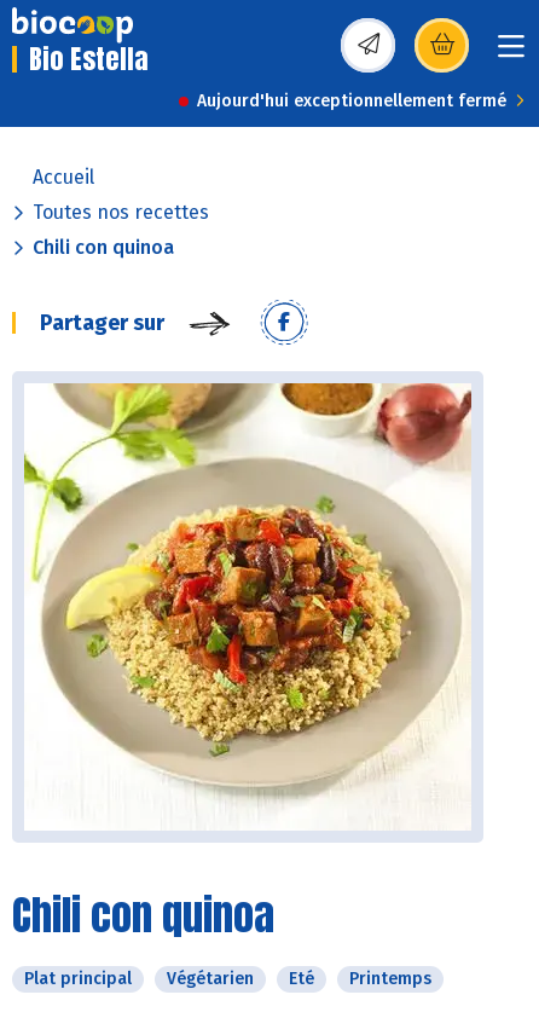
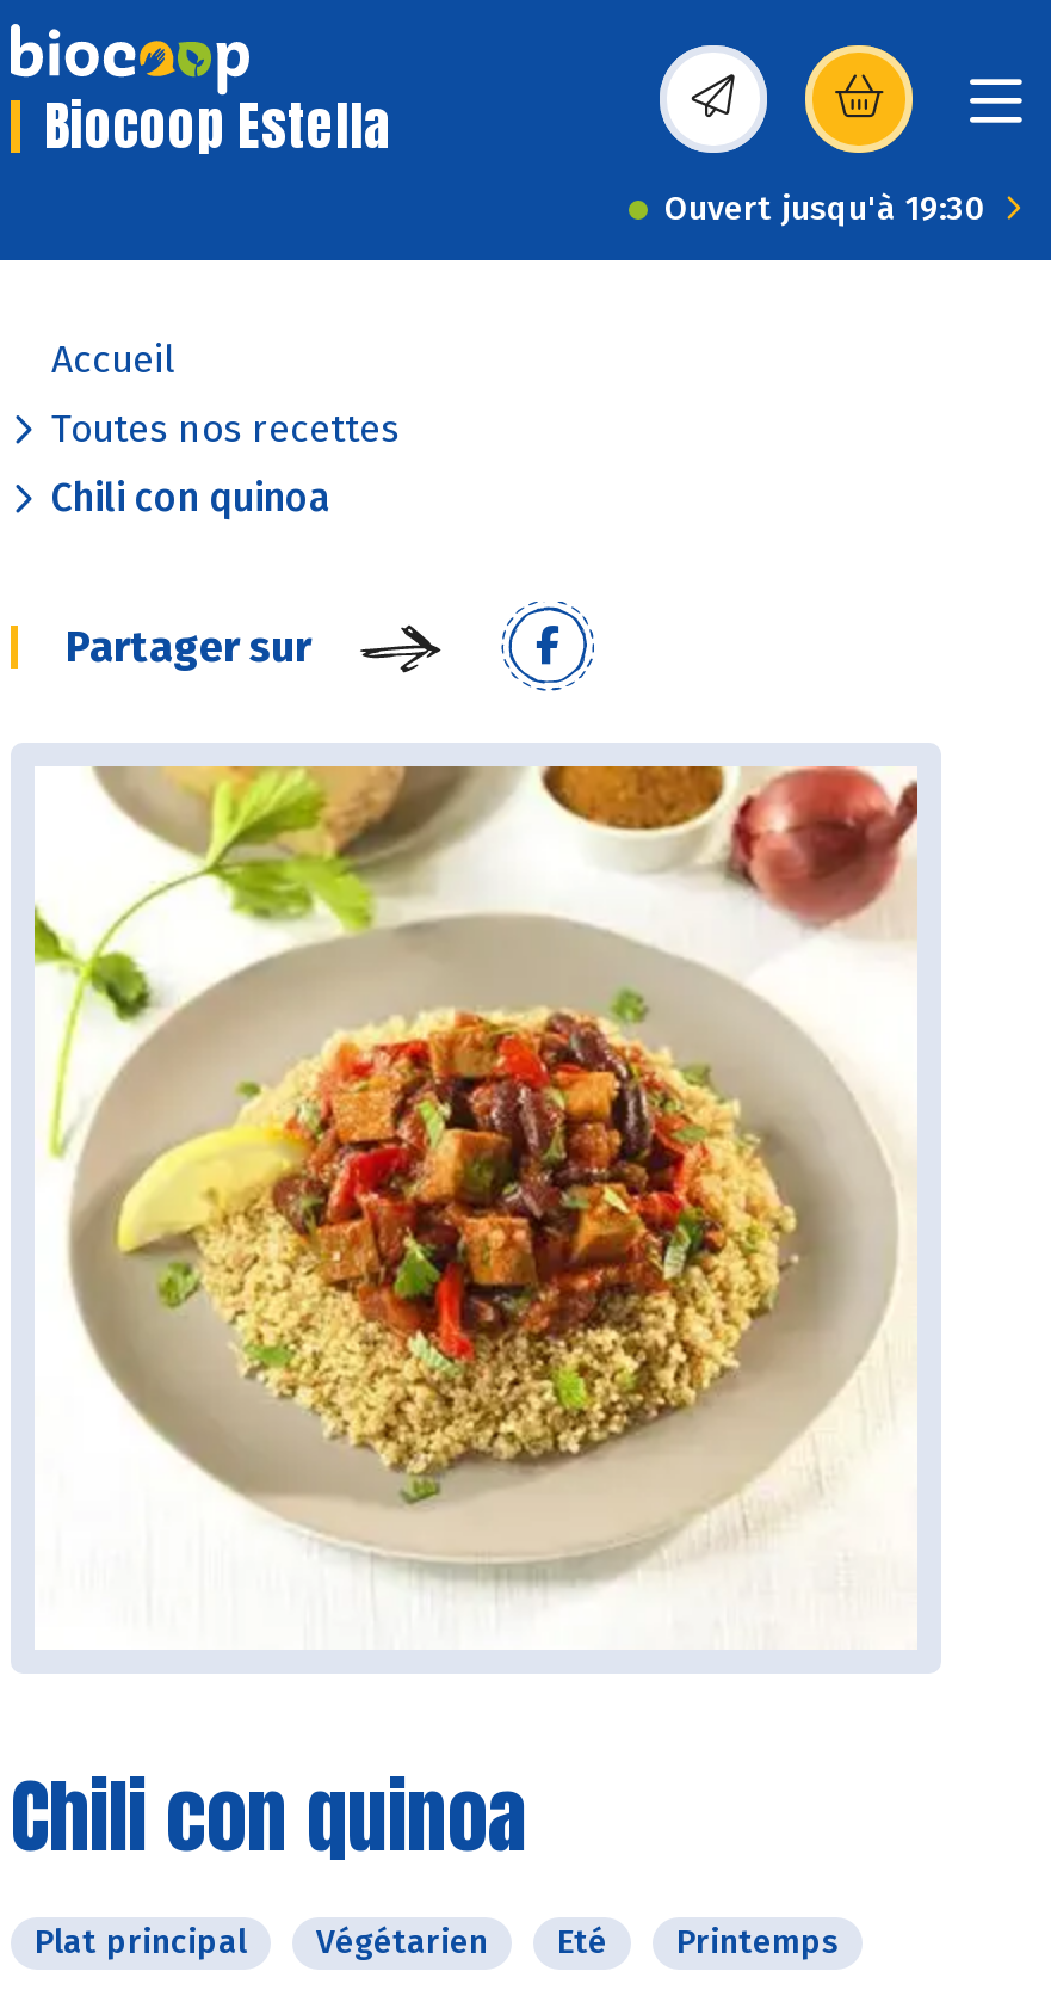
- Bio Estella
+ Biocoop Estella

- Aujourd'hui exceptionnellement fermé
+ Ouvert jusqu'à 19:30
